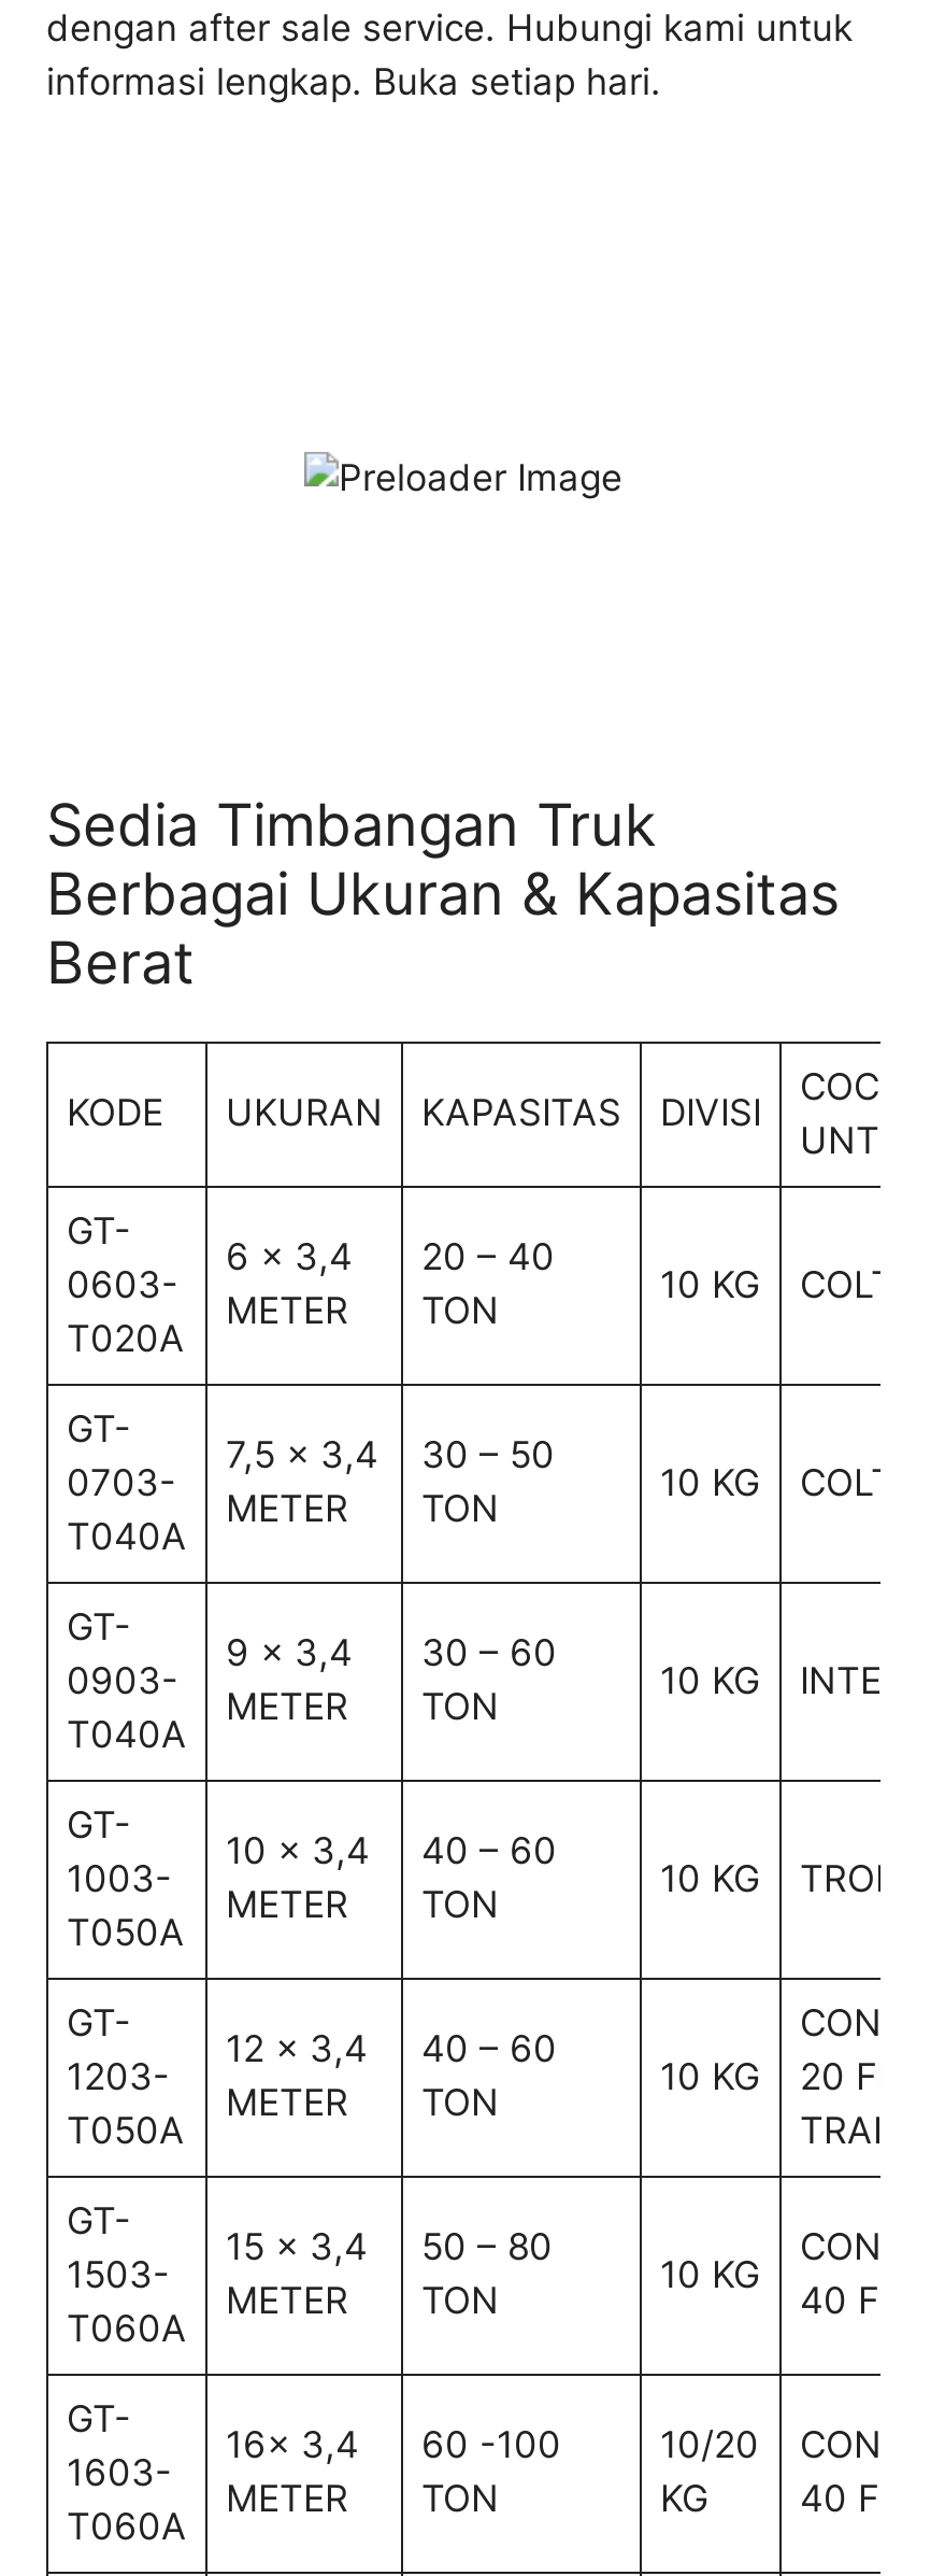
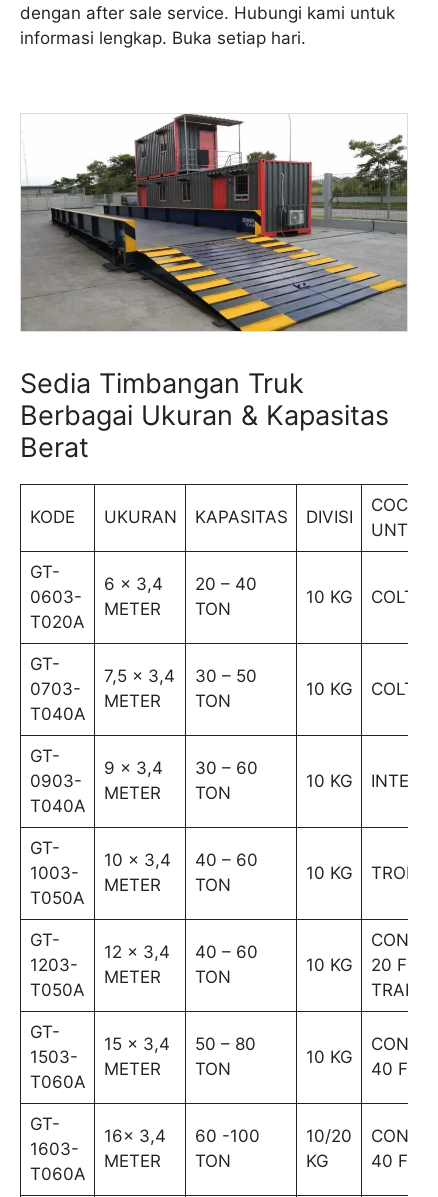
+ [image]
